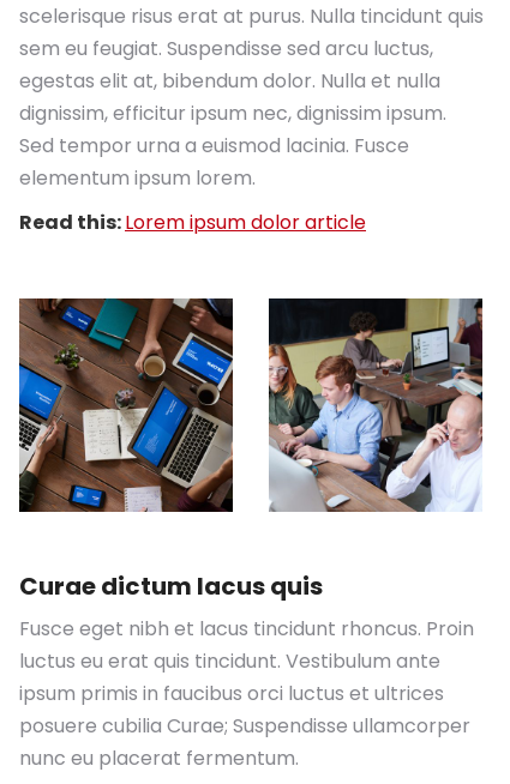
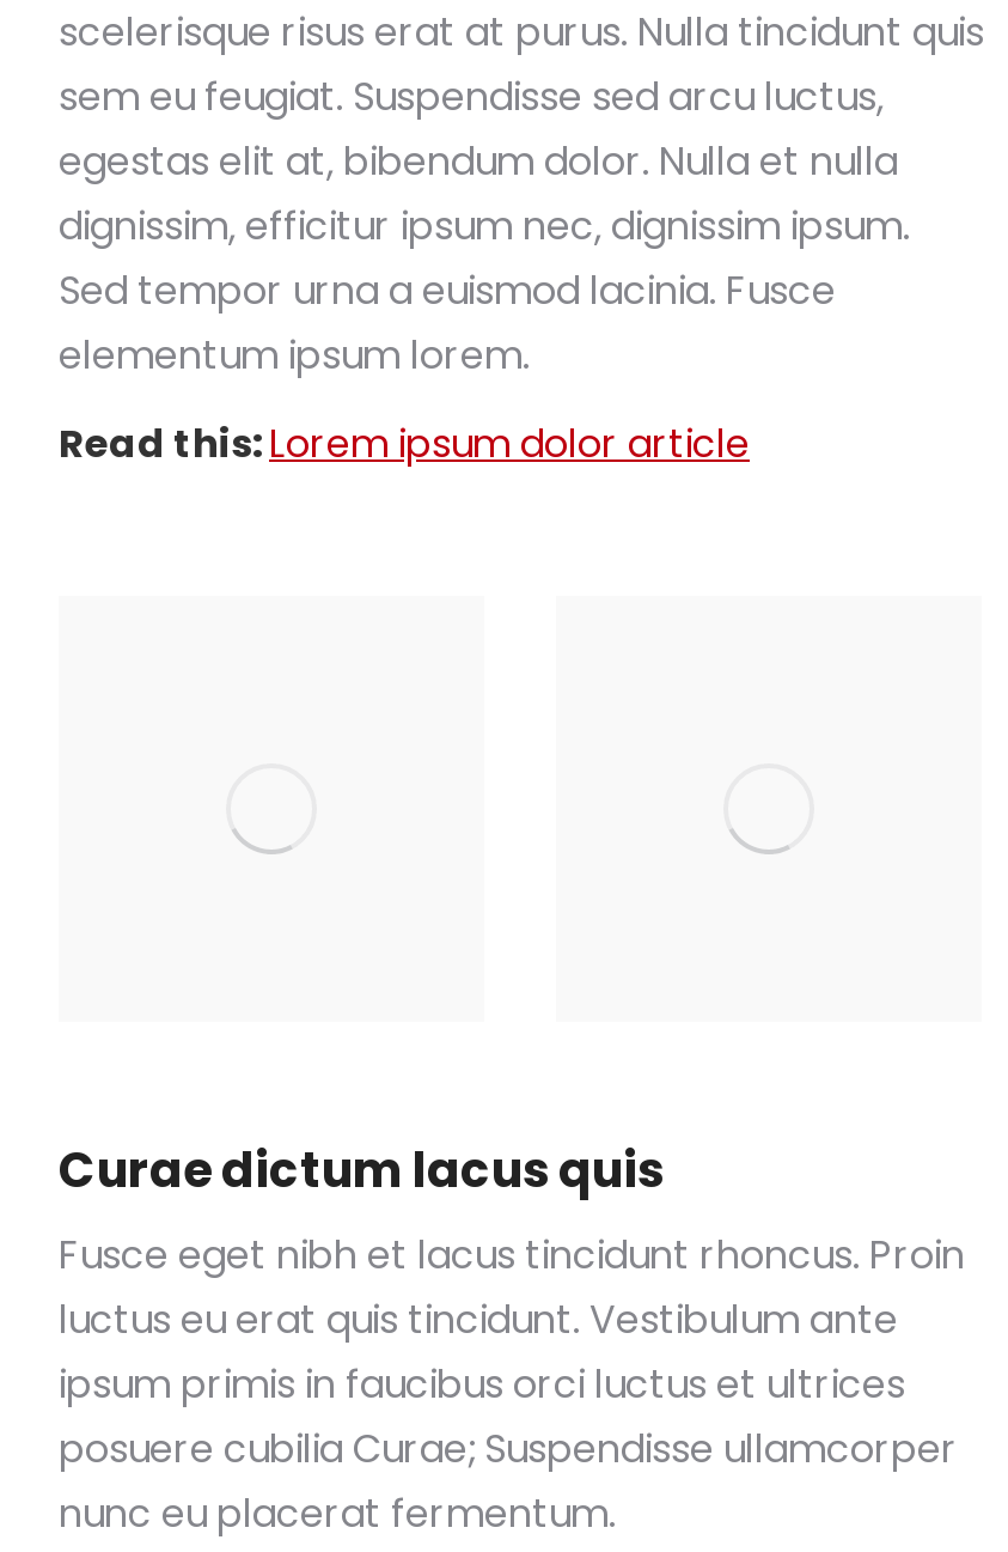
- [image]

- [image]
